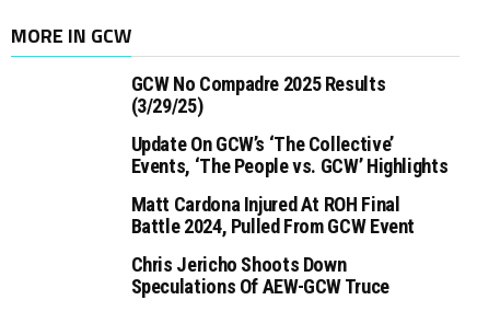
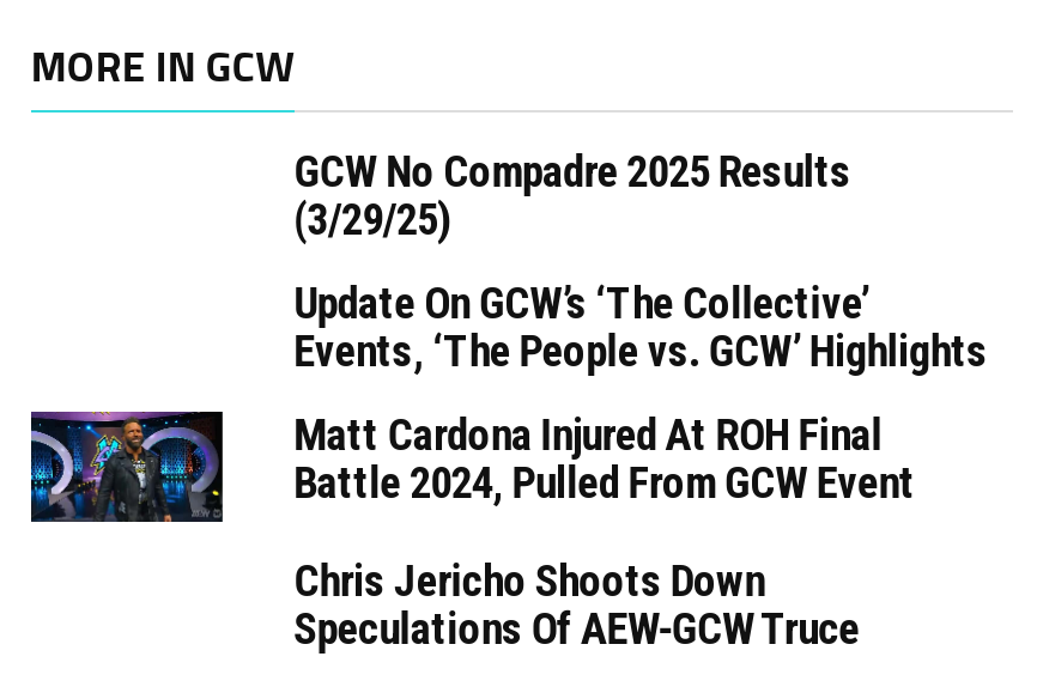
+ [image]
